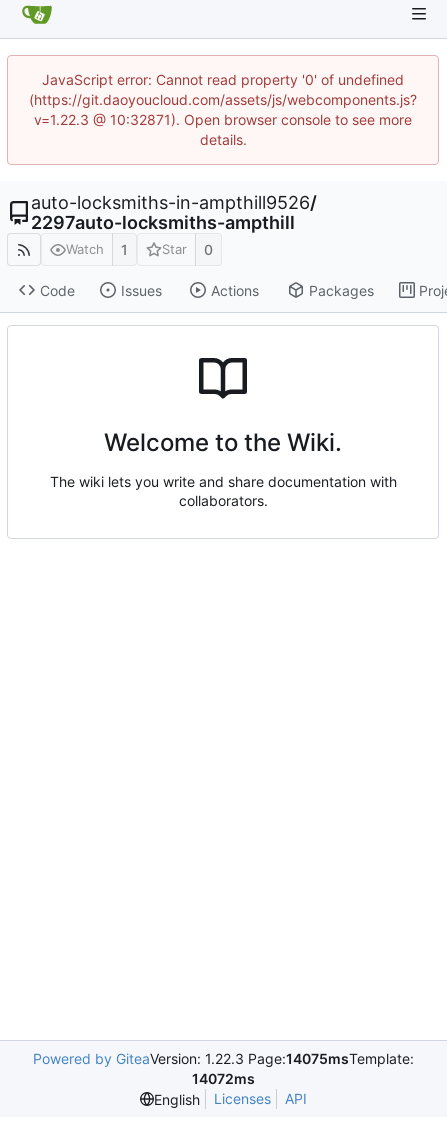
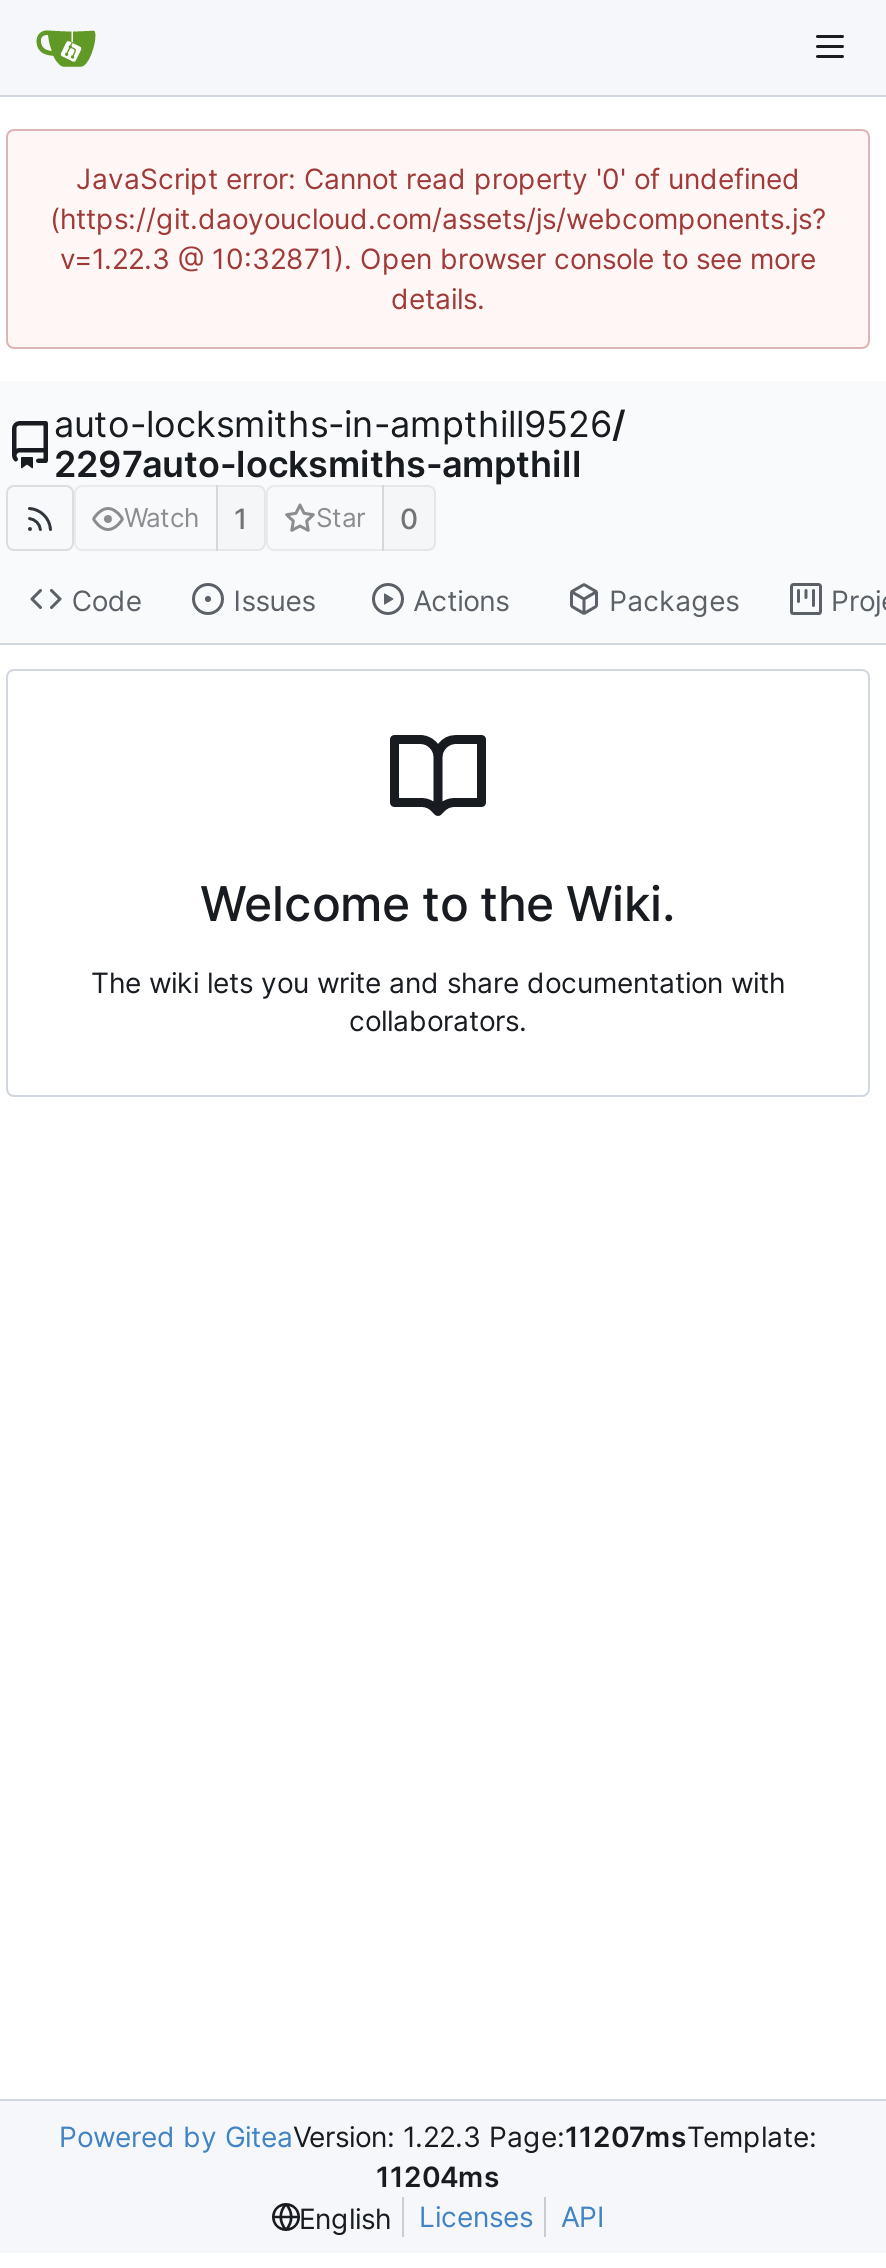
- Powered by GiteaVersion: 1.22.3 Page:14075msTemplate:
- 14072ms
+ Powered by GiteaVersion: 1.22.3 Page:11207msTemplate:
+ 11204ms
